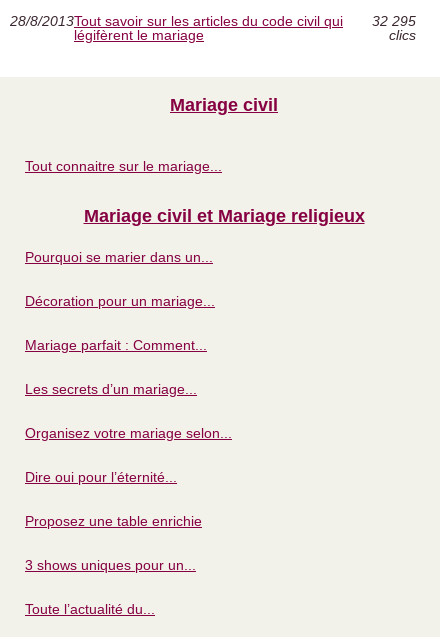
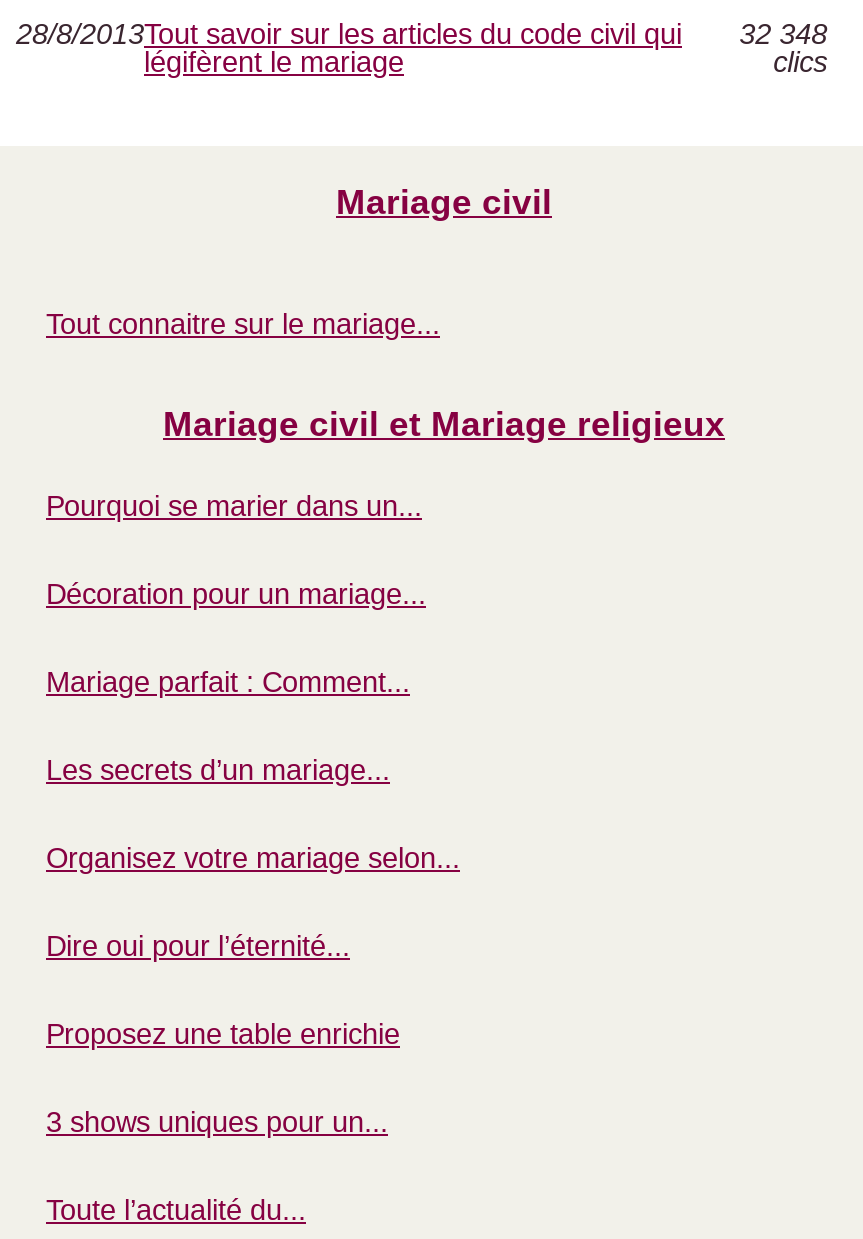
- 28/8/2013Tout savoir sur les articles du code civil qui 32 295
+ 28/8/2013Tout savoir sur les articles du code civil qui 32 348
